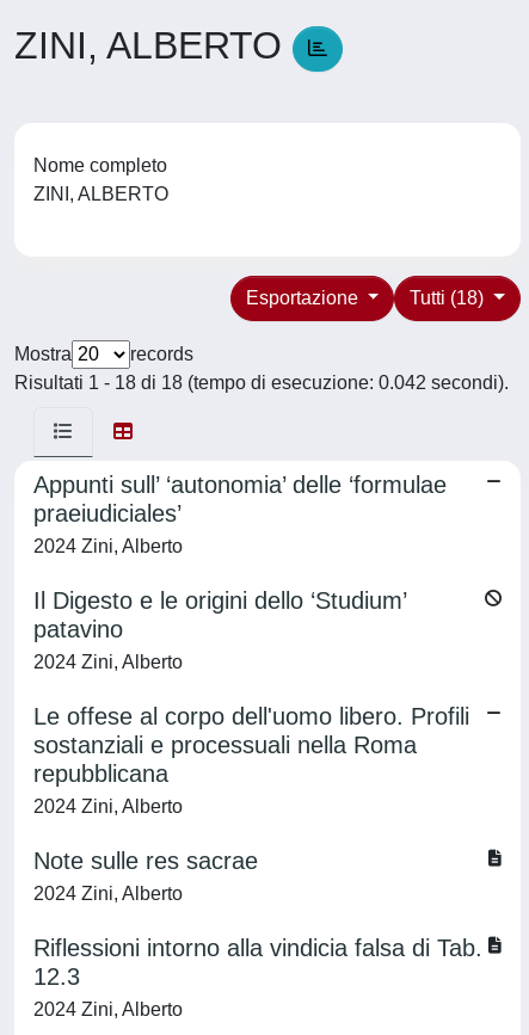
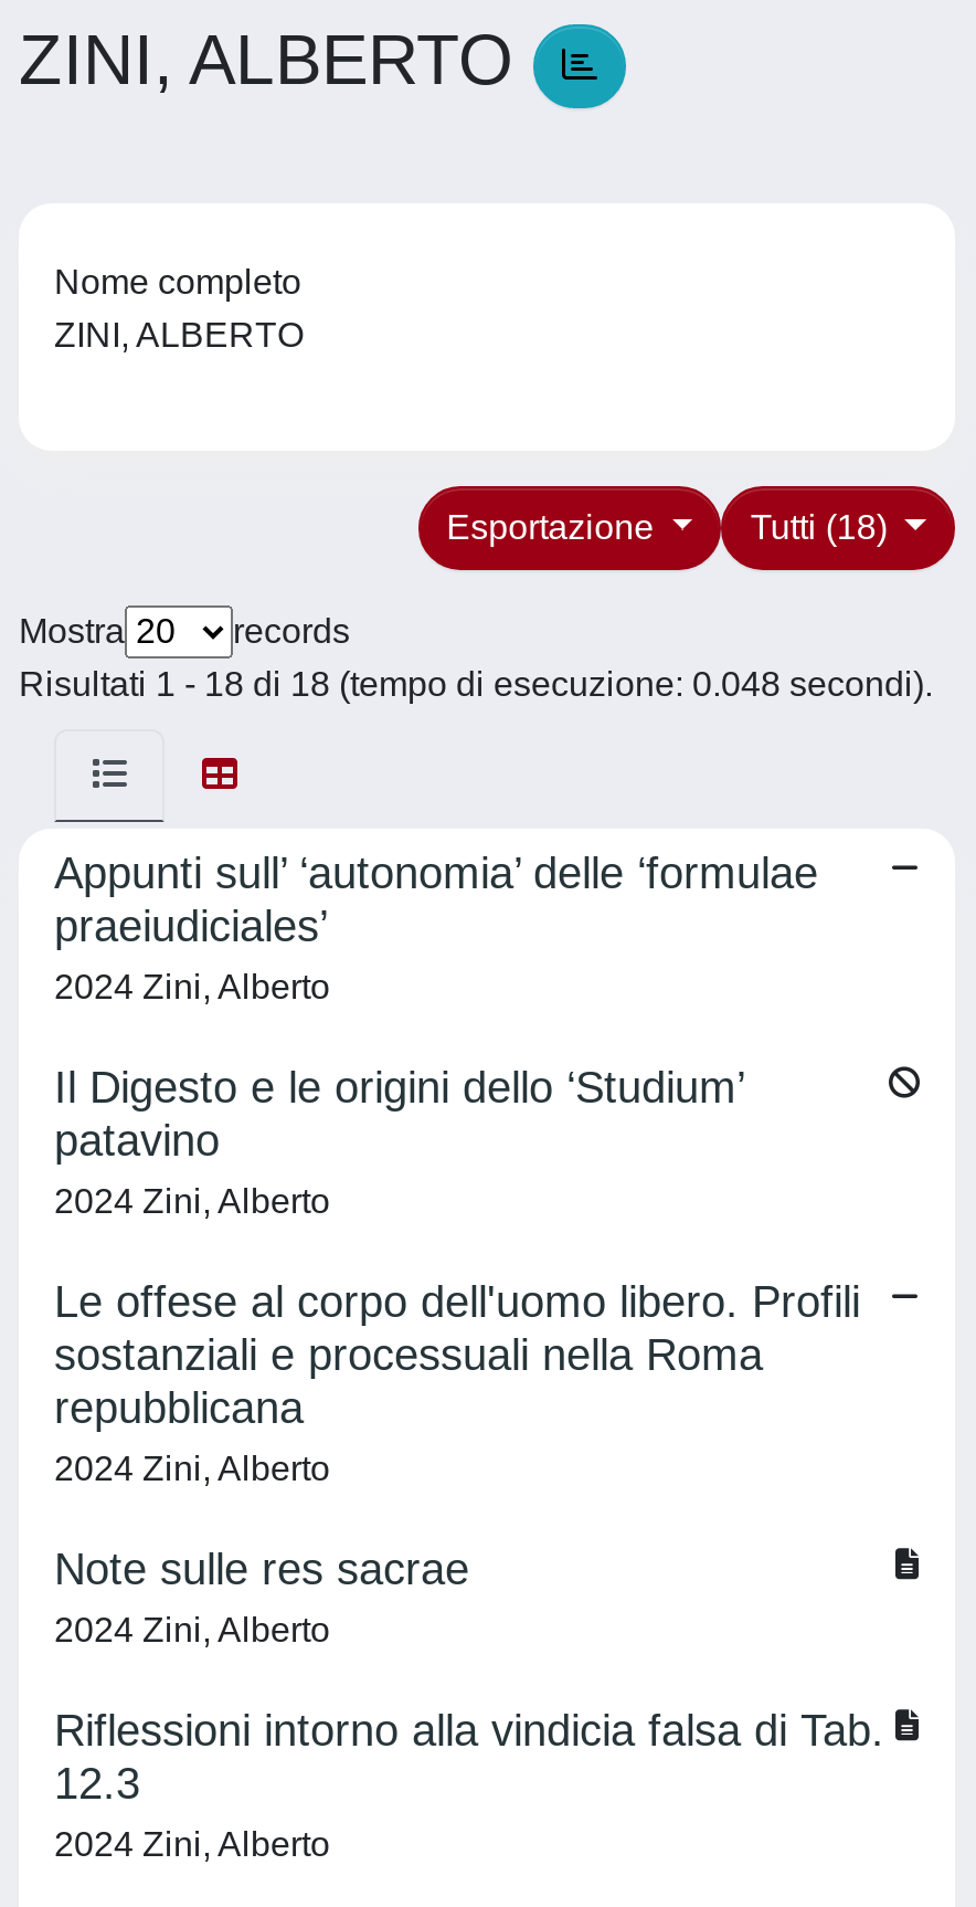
- Risultati 1 - 18 di 18 (tempo di esecuzione: 0.042 secondi).
+ Risultati 1 - 18 di 18 (tempo di esecuzione: 0.048 secondi).
